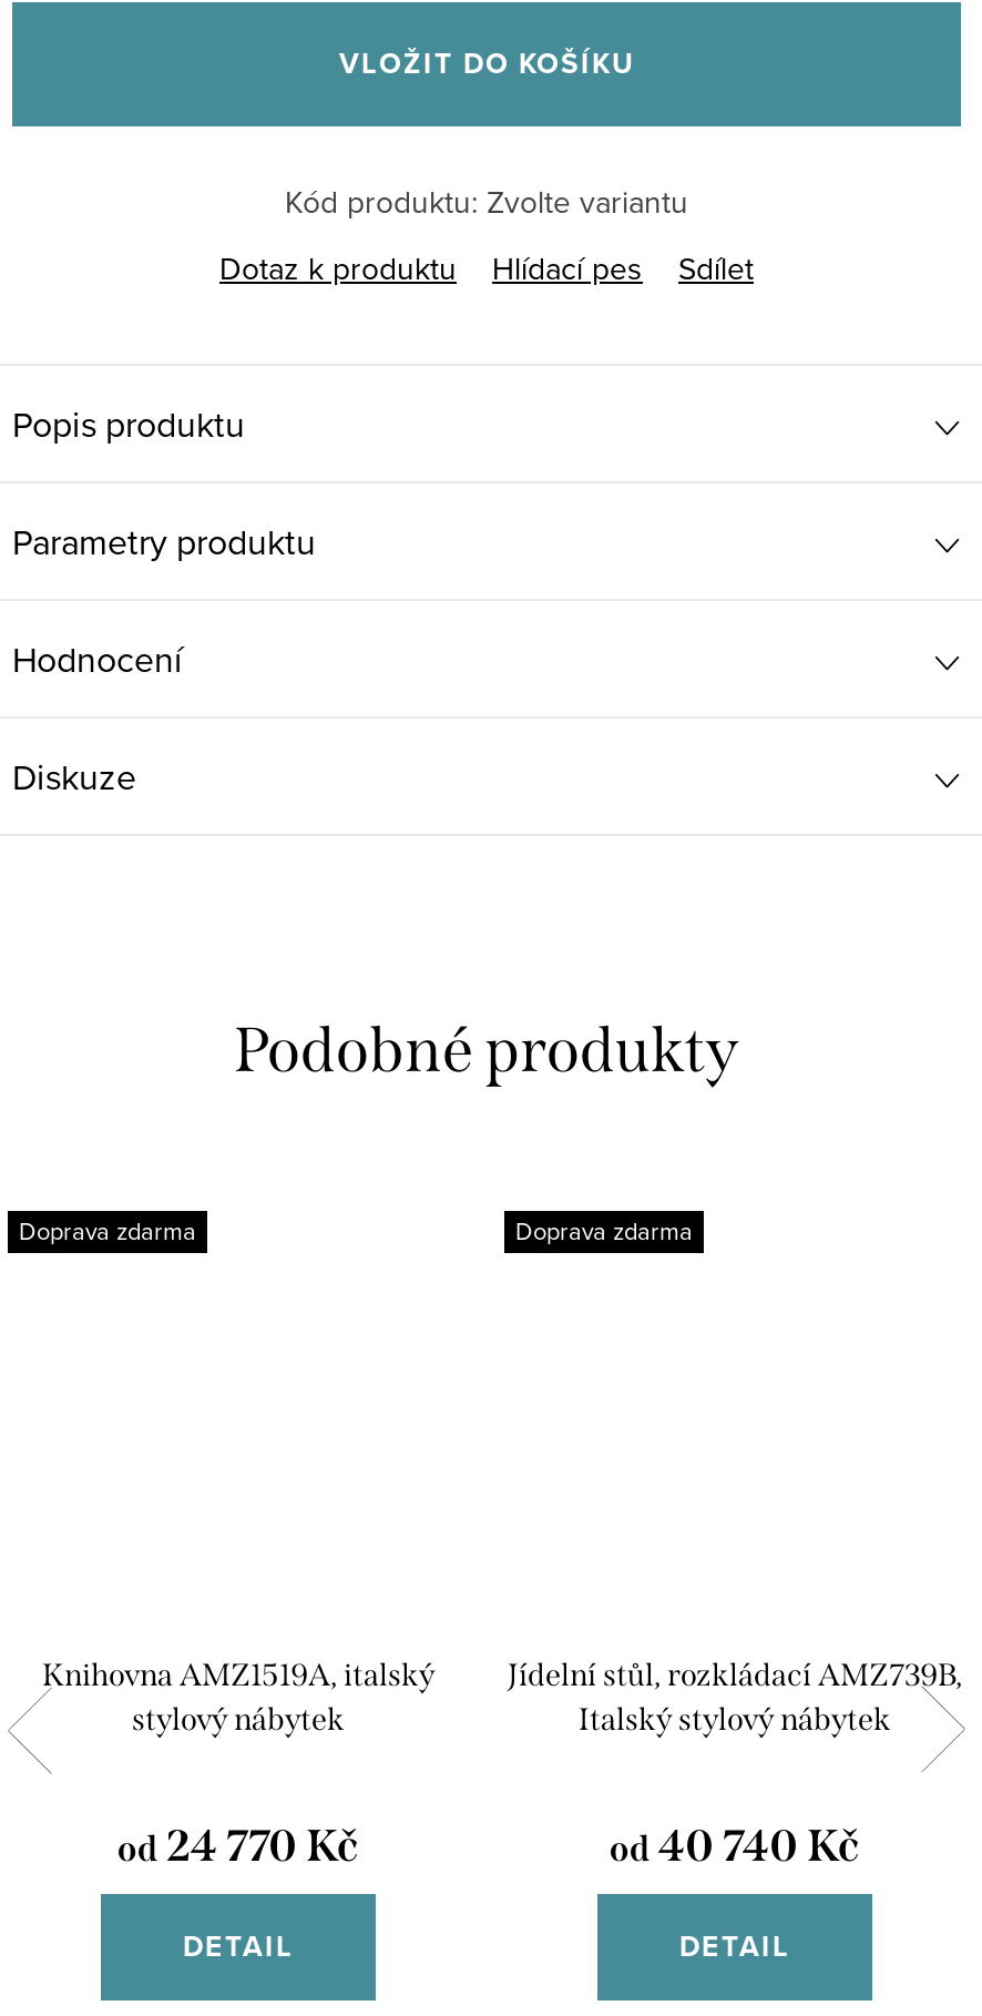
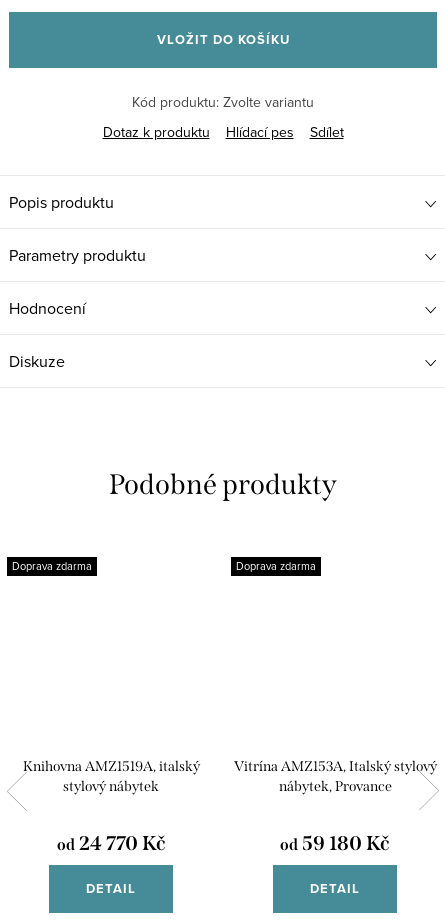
- Jídelní stůl, rozkládací AMZ739B,
- Italský stylový nábytek
+ Vitrína AMZ153A, Italský stylový
+ nábytek, Provance

- od 40 740 Kč
+ od 59 180 Kč
